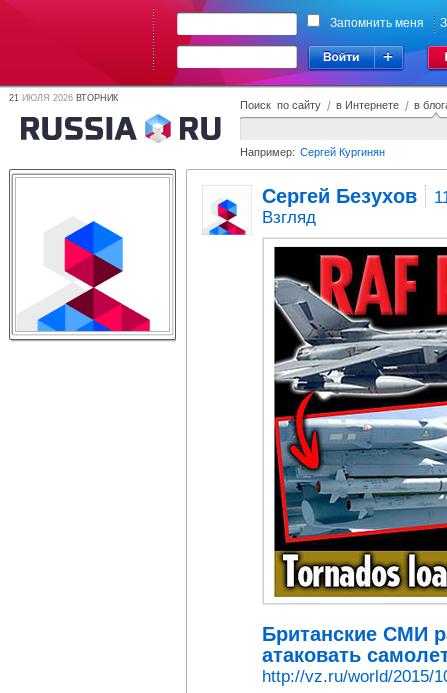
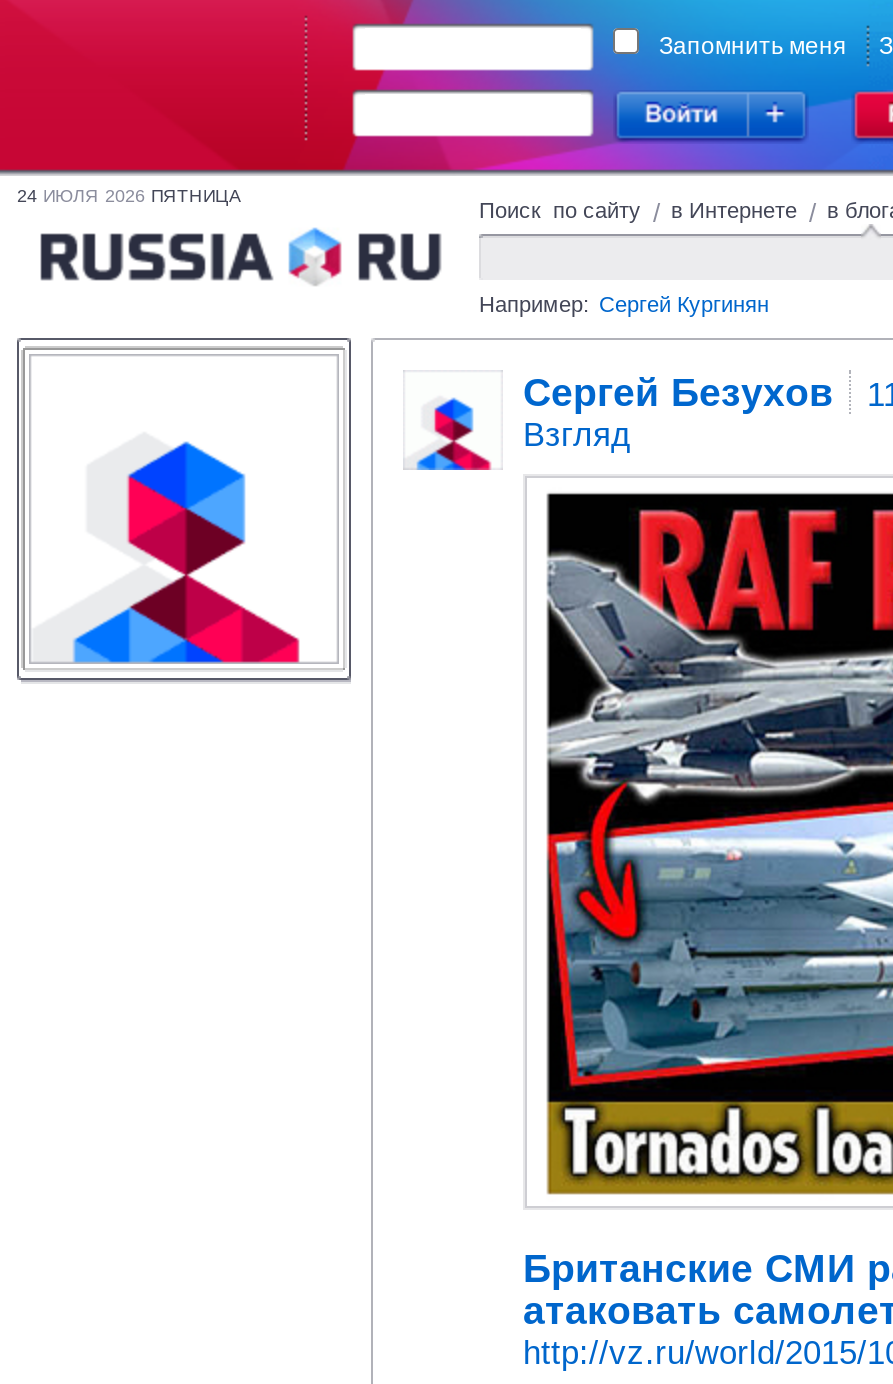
- 21 ИЮЛЯ 2026 ВТОРНИК
+ 24 ИЮЛЯ 2026 ПЯТНИЦА
